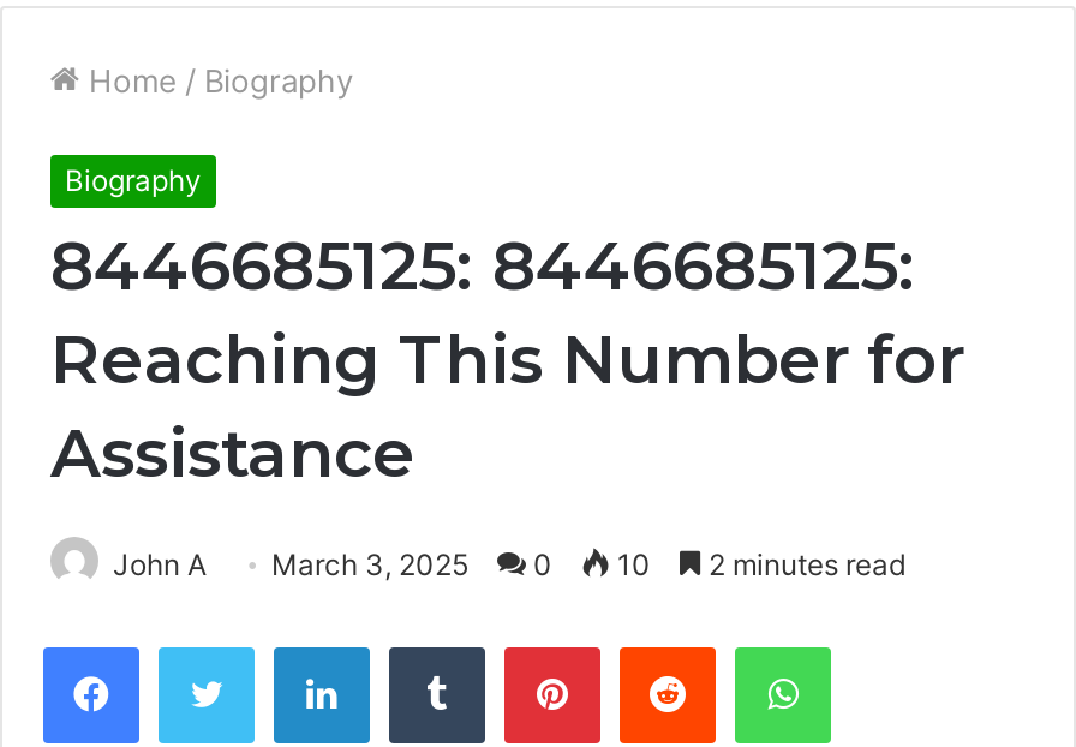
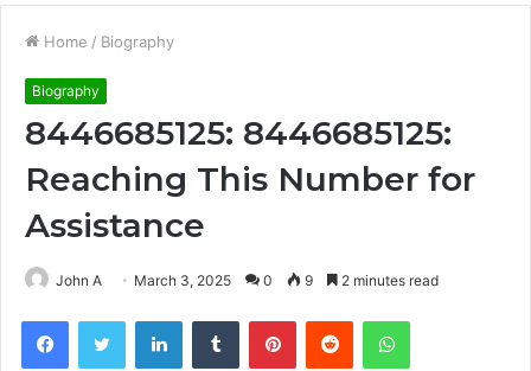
- John A March 3, 2025 0 10 2 minutes read
+ John A March 3, 2025 0 9 2 minutes read
